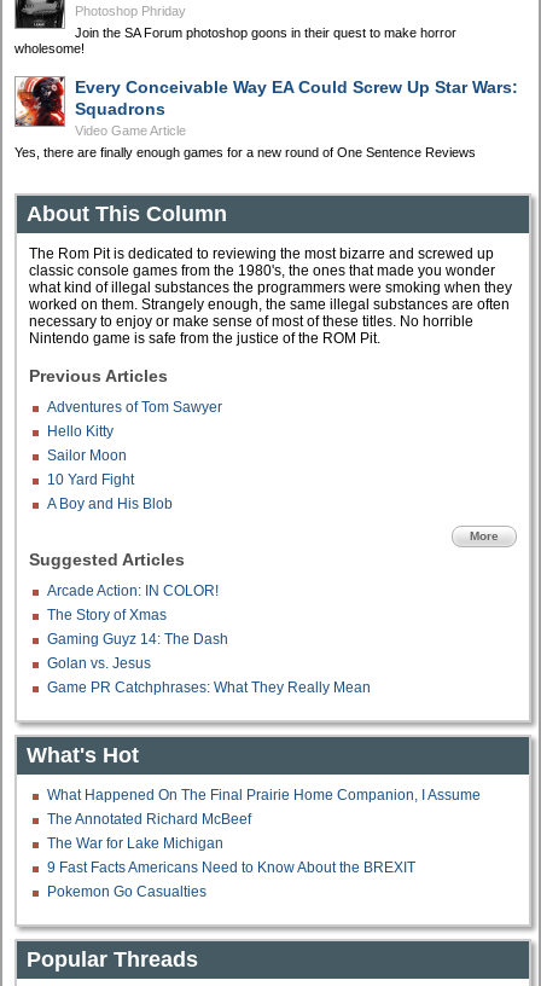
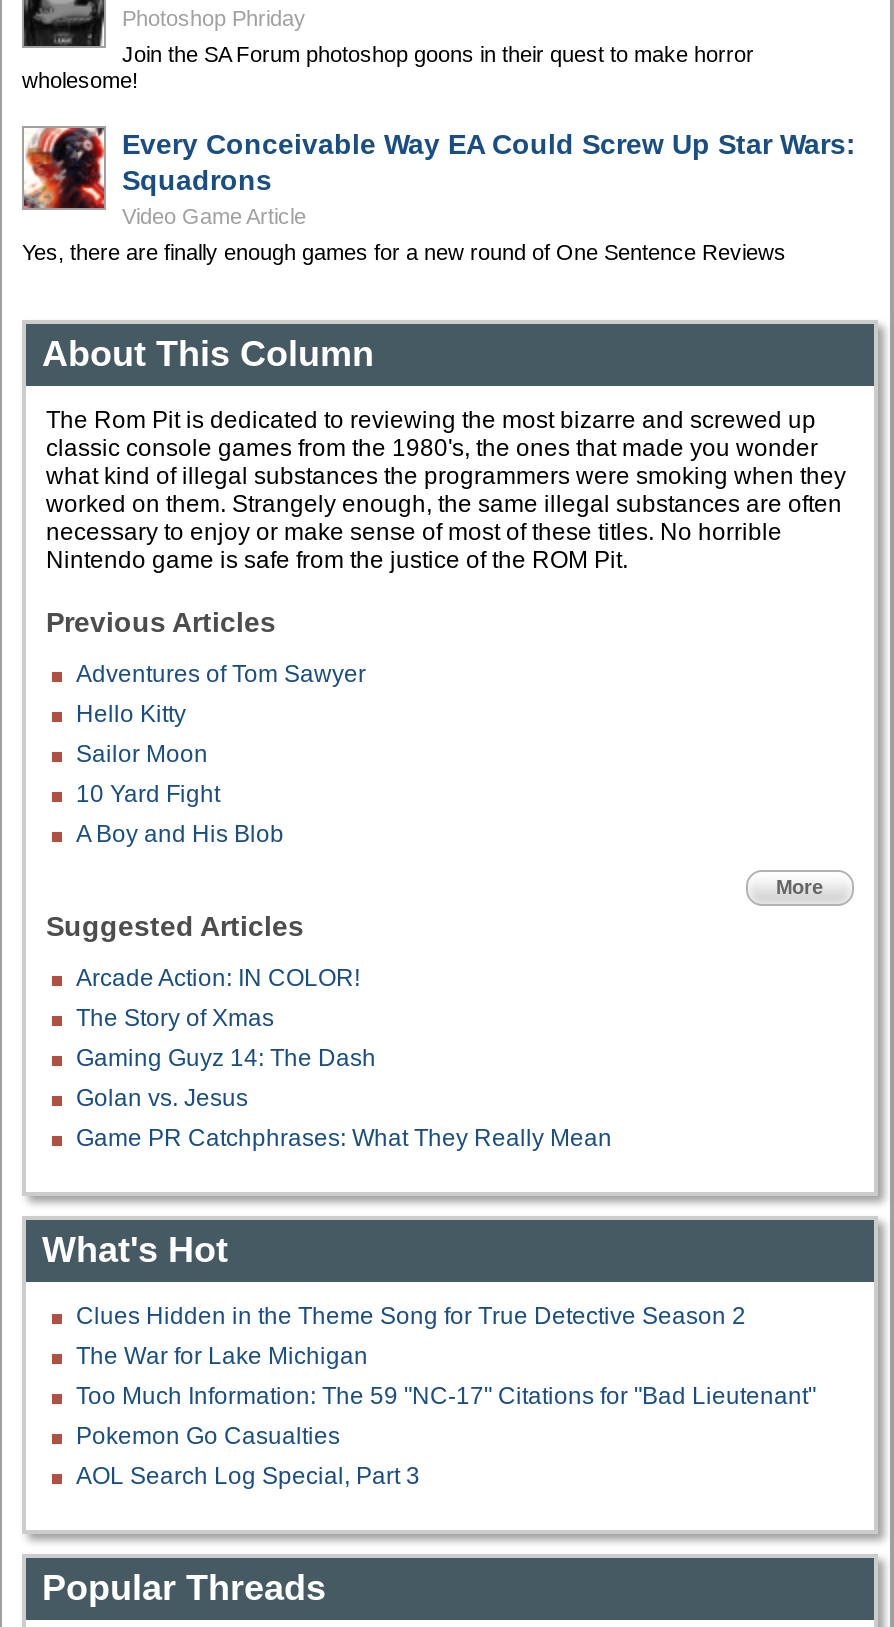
- What Happened On The Final Prairie Home Companion, I Assume
- The Annotated Richard McBeef
+ Clues Hidden in the Theme Song for True Detective Season 2

moved up: The War for Lake Michigan

- 9 Fast Facts Americans Need to Know About the BREXIT
+ Too Much Information: The 59 "NC-17" Citations for "Bad Lieutenant"

moved up: Pokemon Go Casualties

+ AOL Search Log Special, Part 3
